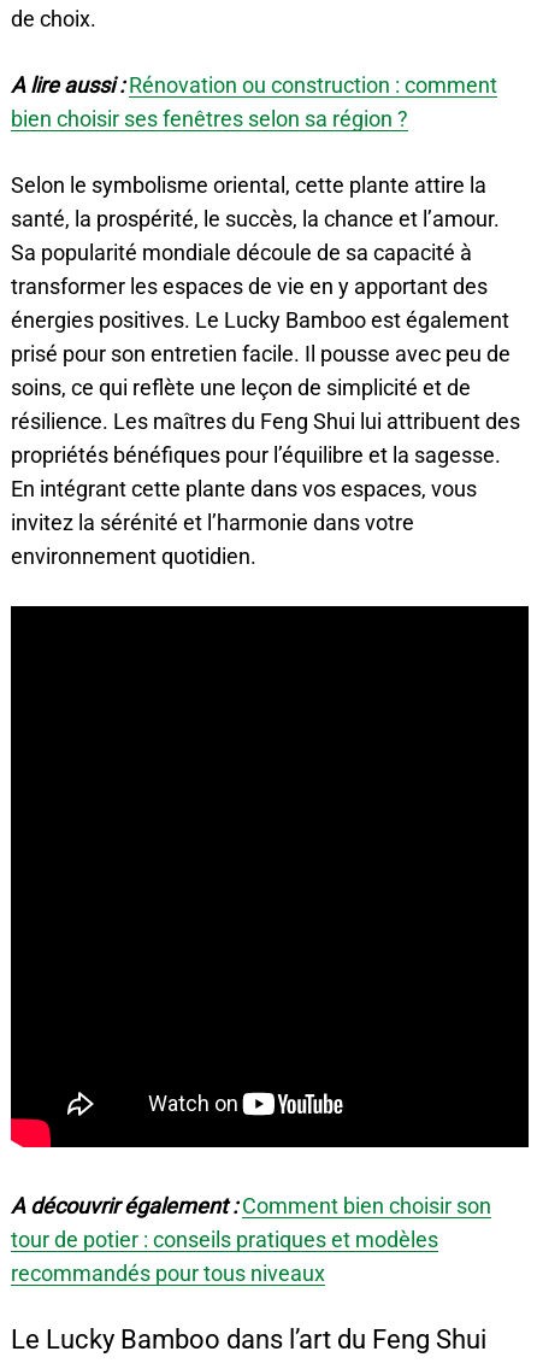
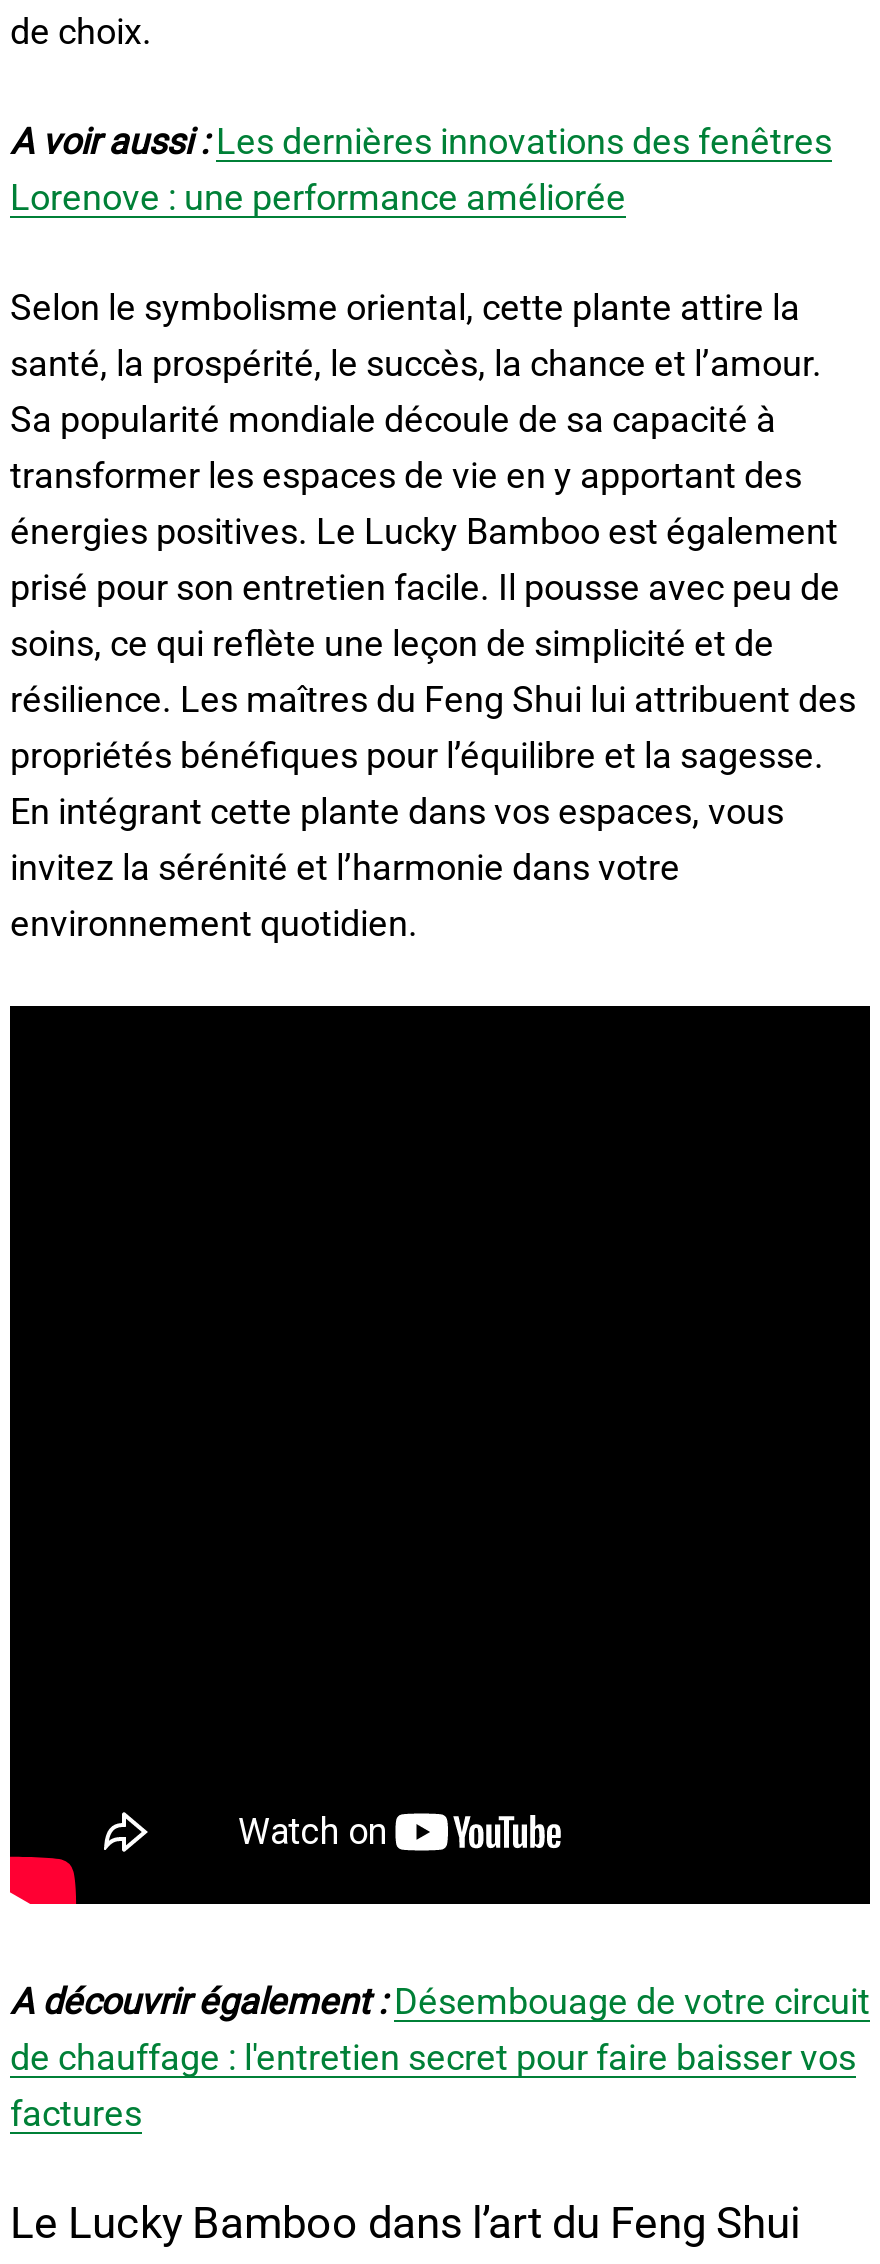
- A lire aussi : Rénovation ou construction : comment
- bien choisir ses fenêtres selon sa région ?
+ A voir aussi : Les dernières innovations des fenêtres
+ Lorenove : une performance améliorée

- A découvrir également : Comment bien choisir son
- tour de potier : conseils pratiques et modèles
- recommandés pour tous niveaux
+ A découvrir également : Désembouage de votre circuit
+ de chauffage : l'entretien secret pour faire baisser vos
+ factures
